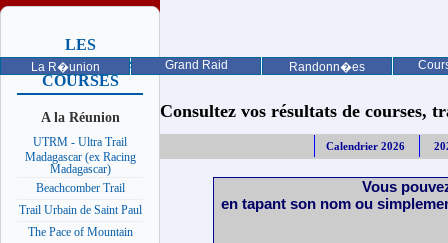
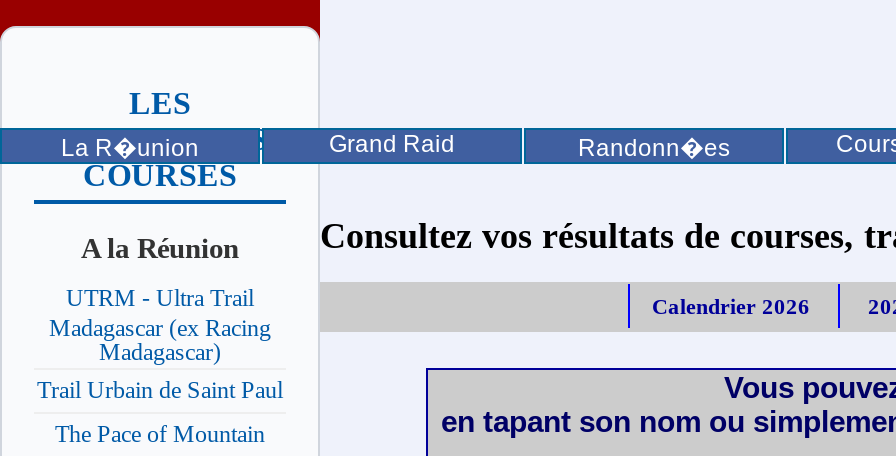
- Beachcomber Trail
